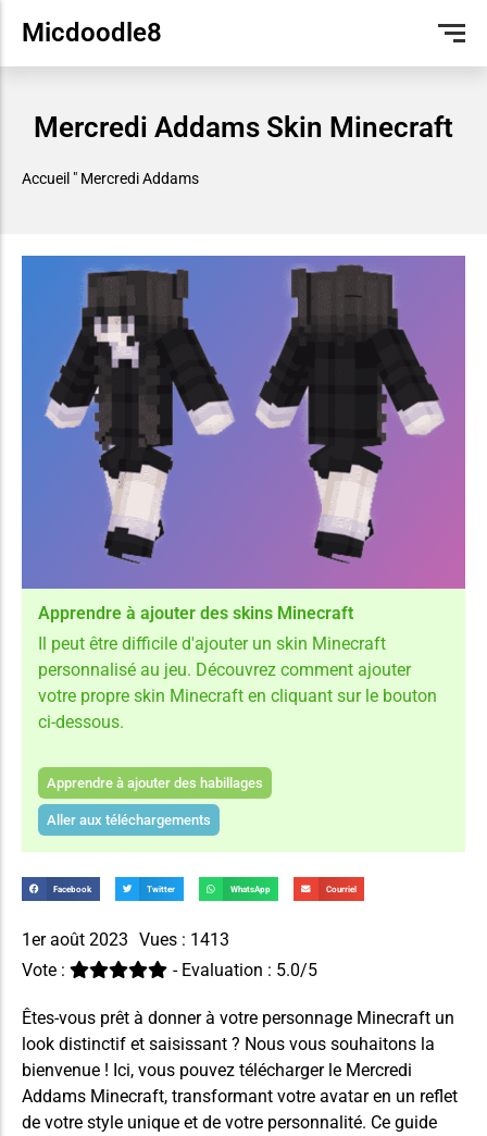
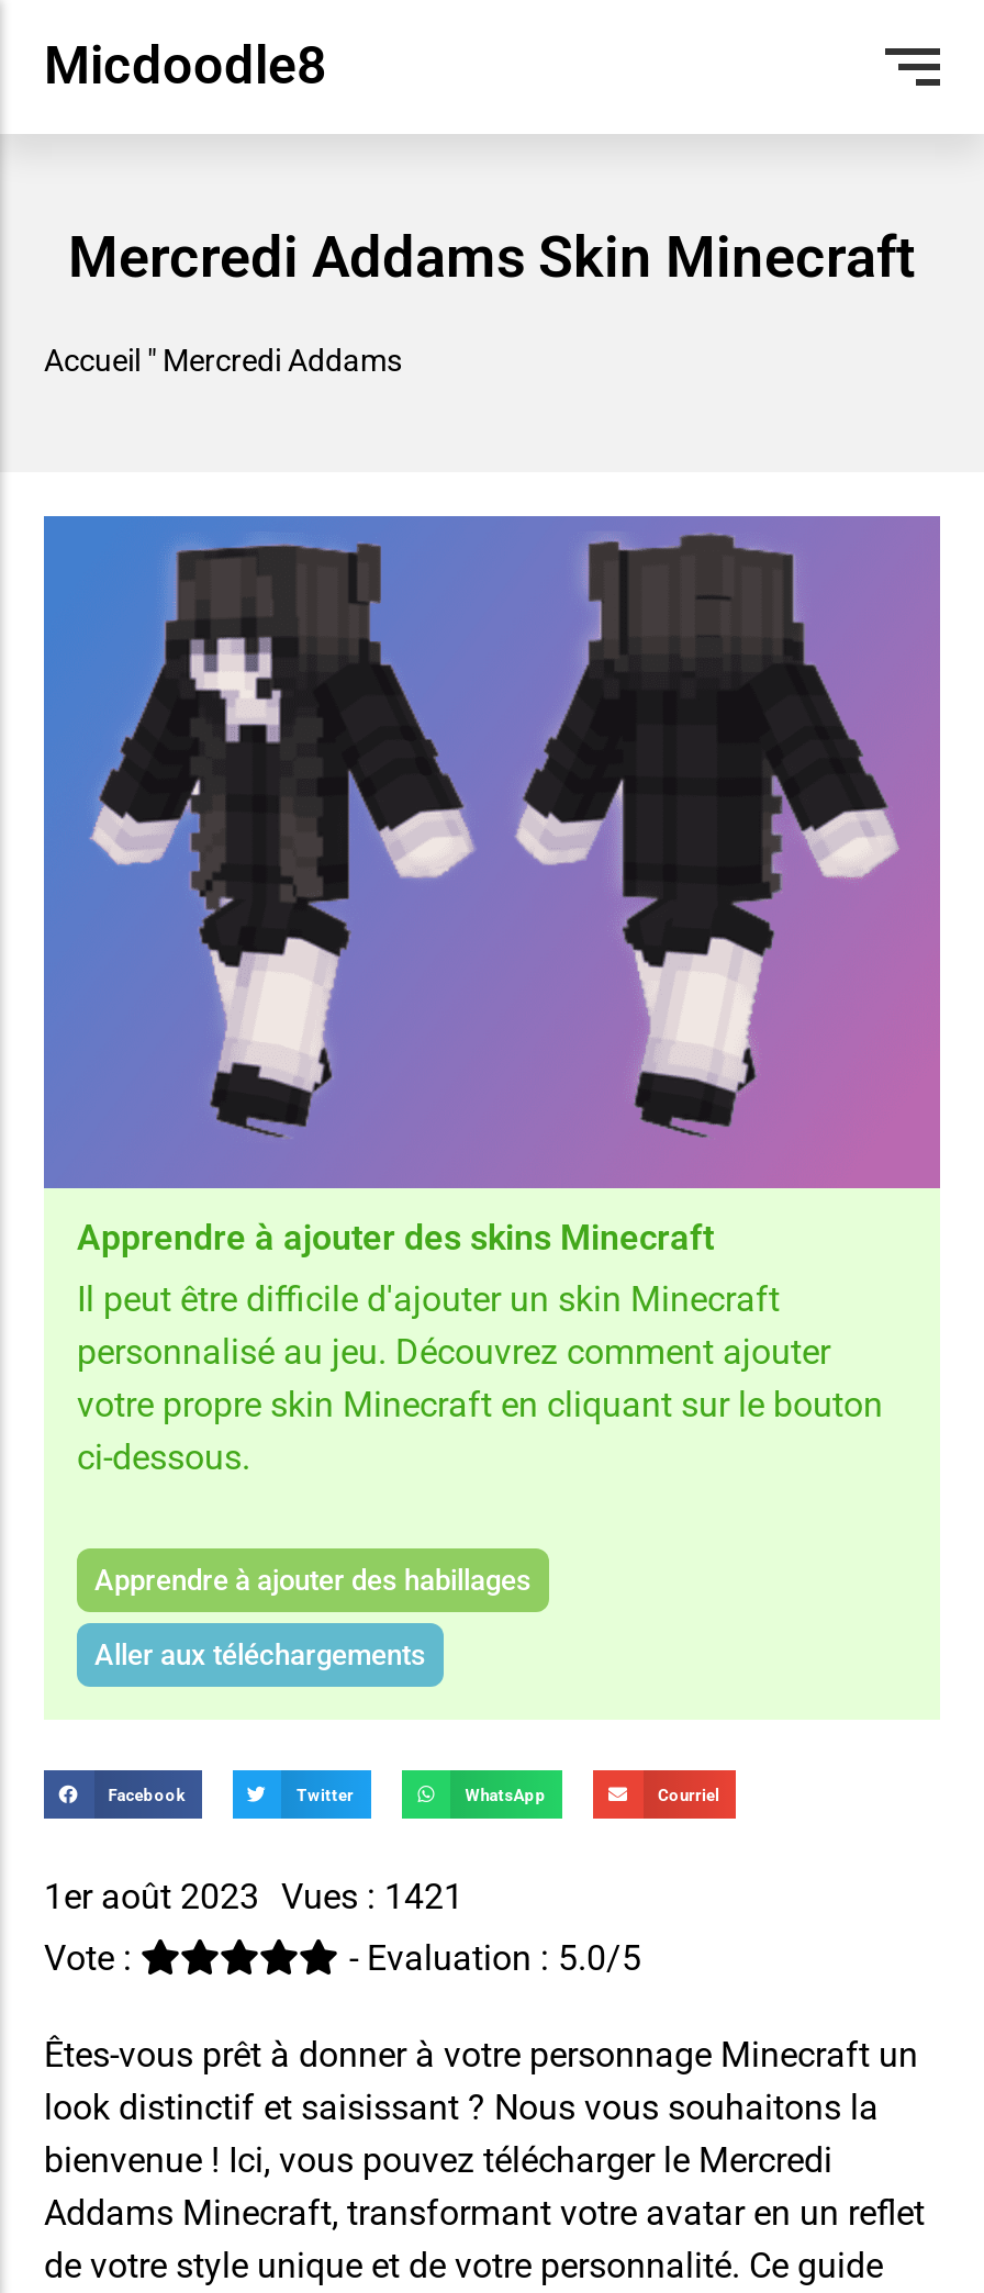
- 1er août 2023 Vues : 1413
+ 1er août 2023 Vues : 1421
